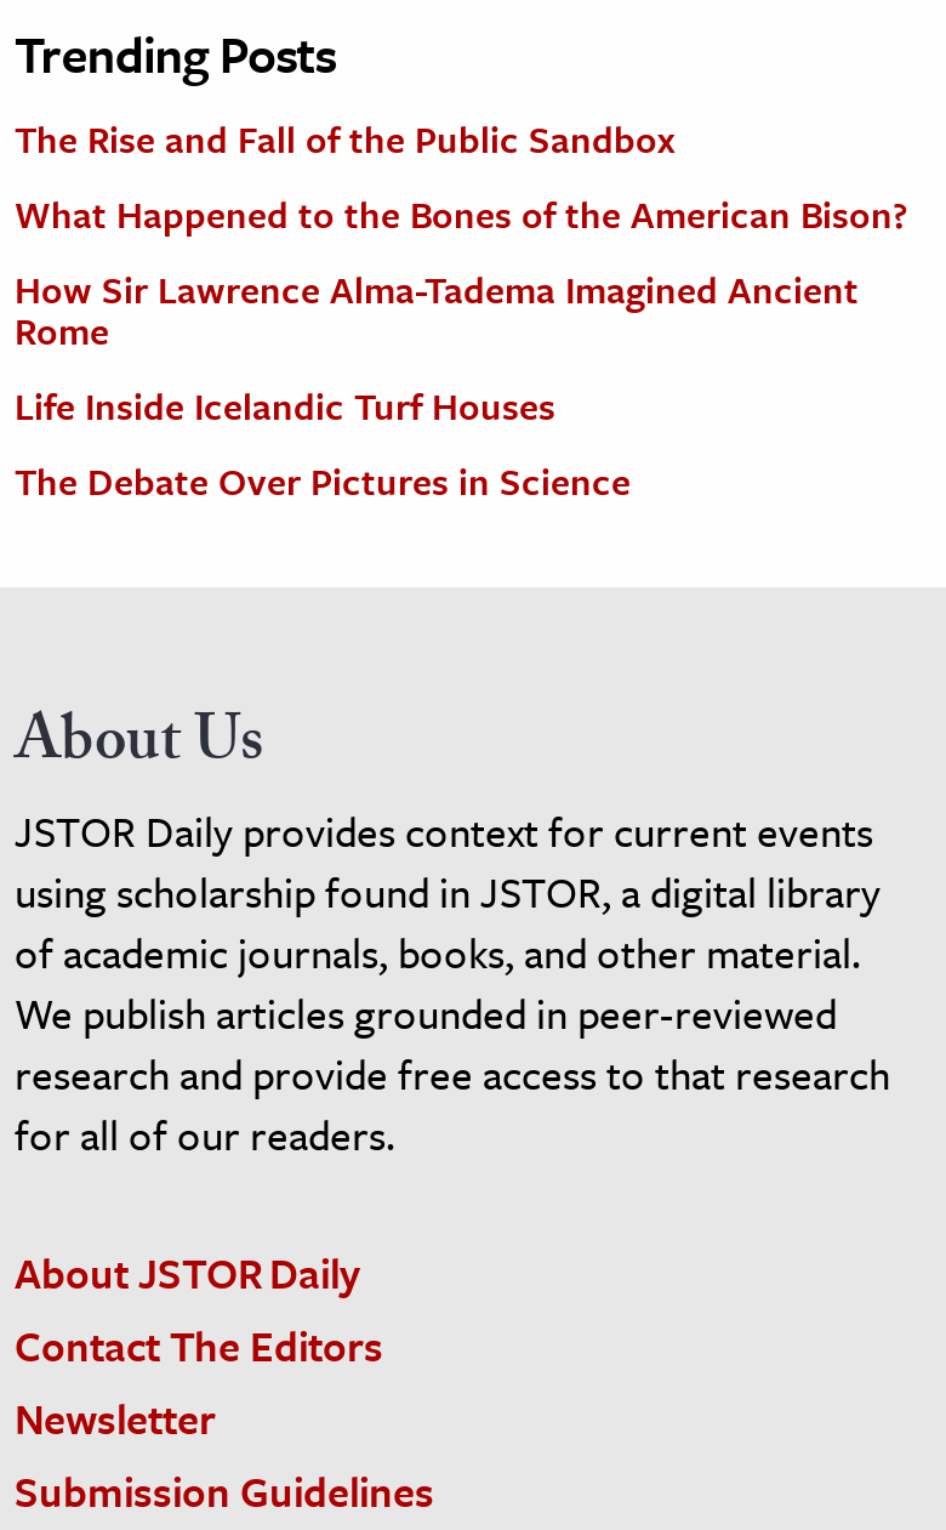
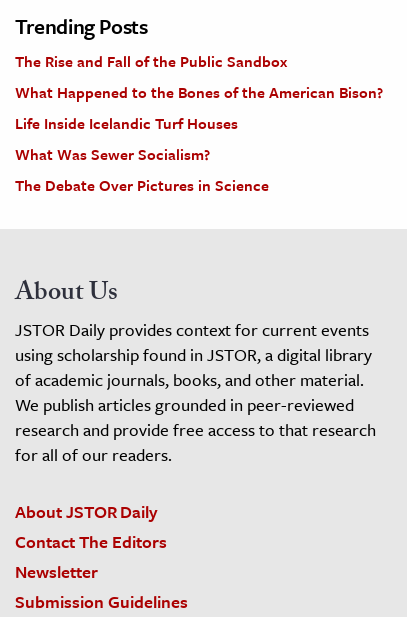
- How Sir Lawrence Alma-Tadema Imagined Ancient
- Rome

moved up: Life Inside Icelandic Turf Houses

+ What Was Sewer Socialism?
